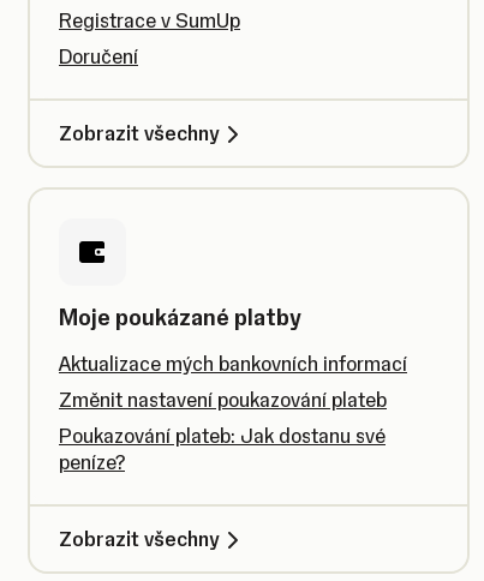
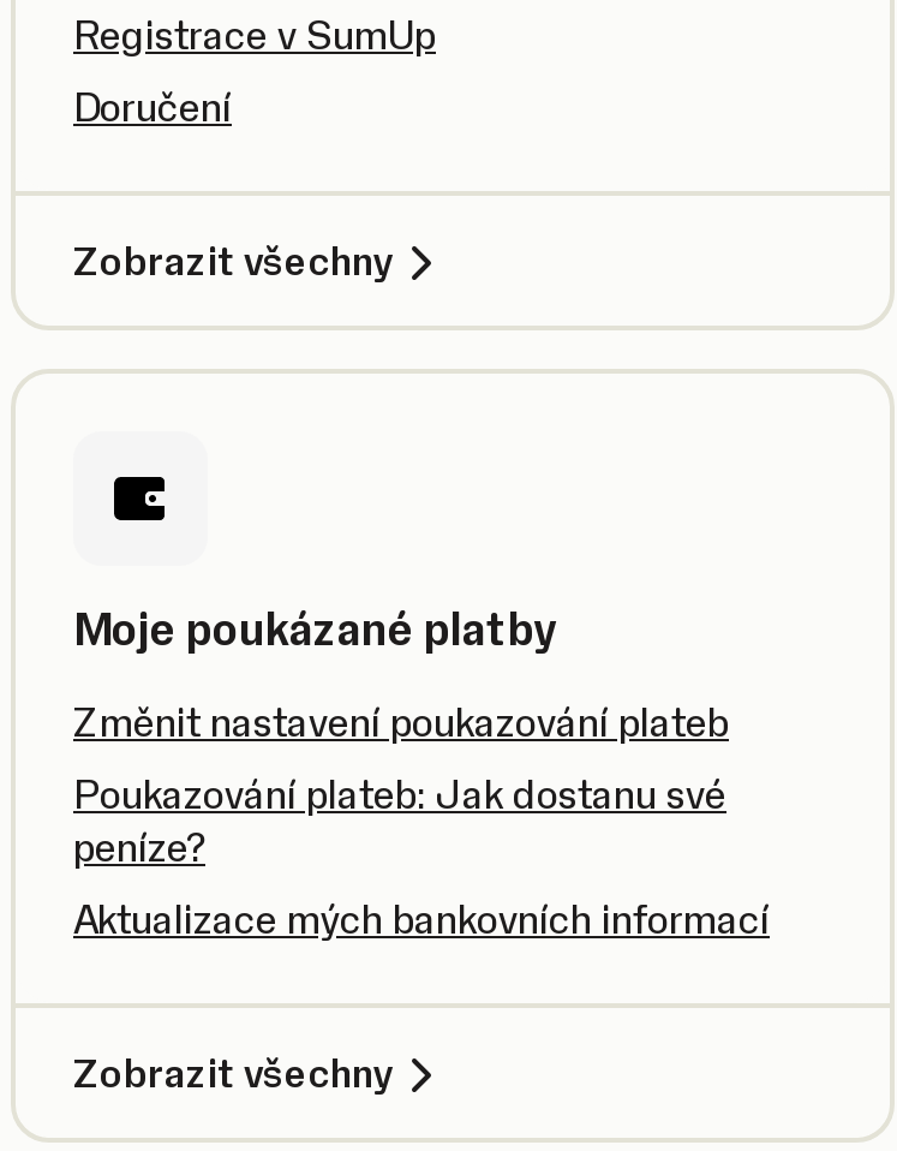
moved down: Aktualizace mých bankovních informací

moved up: Změnit nastavení poukazování plateb | Poukazování plateb: Jak dostanu své | peníze?
